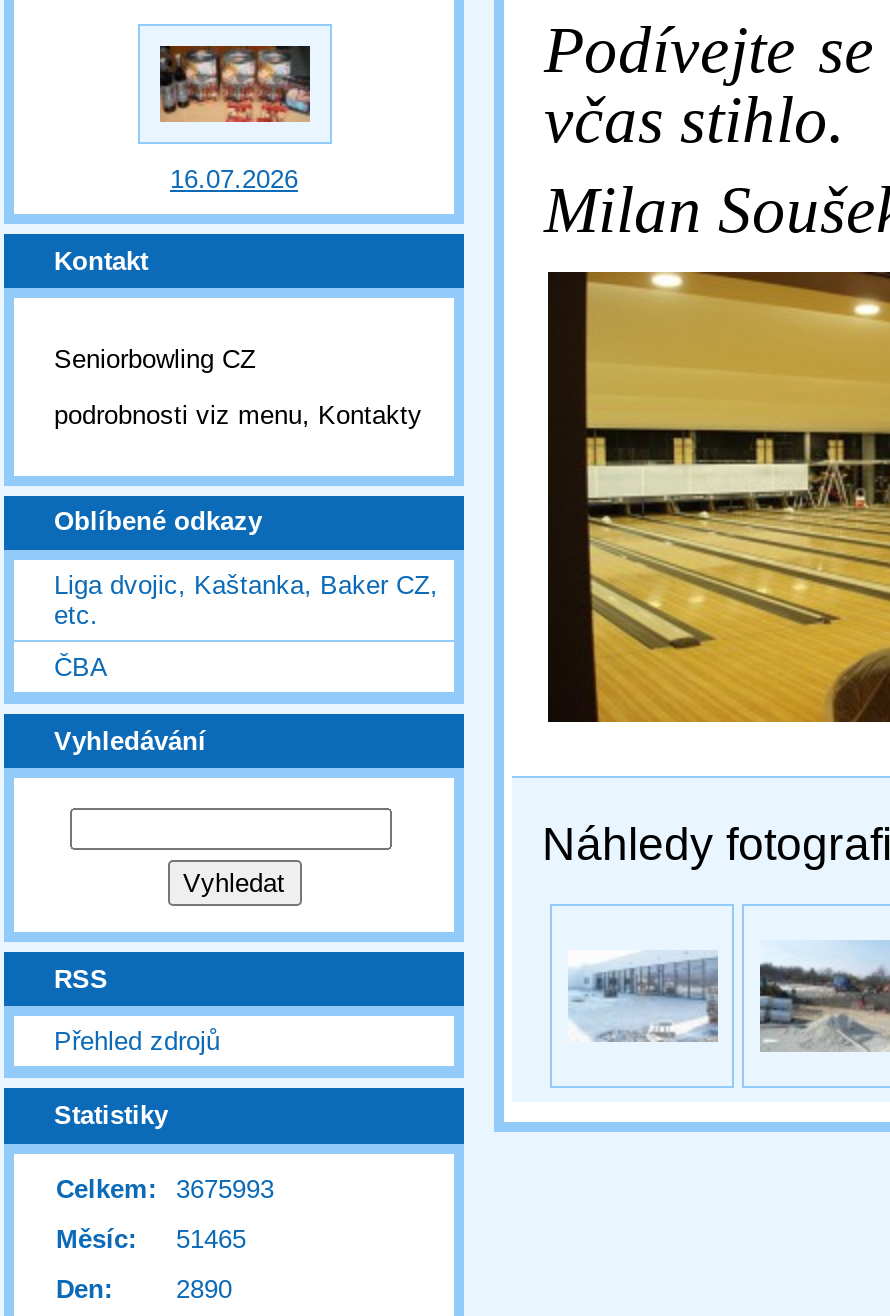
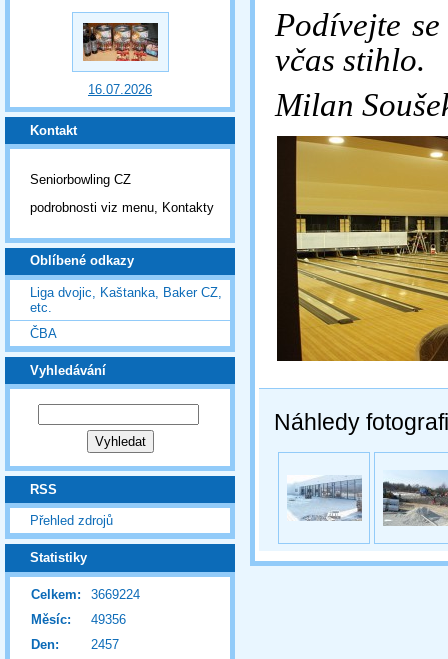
- Celkem: 3675993
+ Celkem: 3669224

- Měsíc: 51465
+ Měsíc: 49356

- 2890
+ 2457
